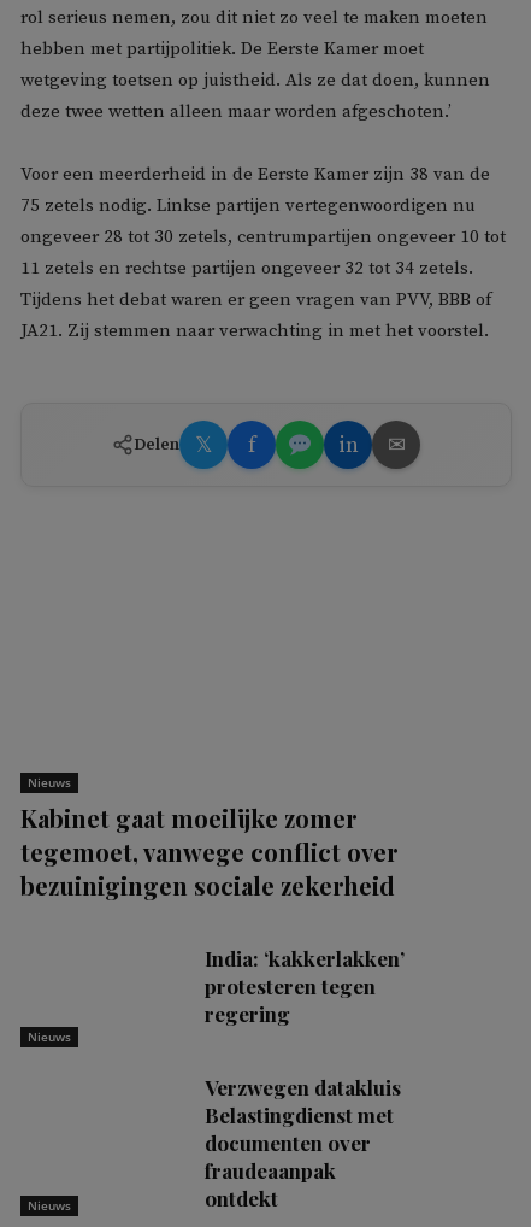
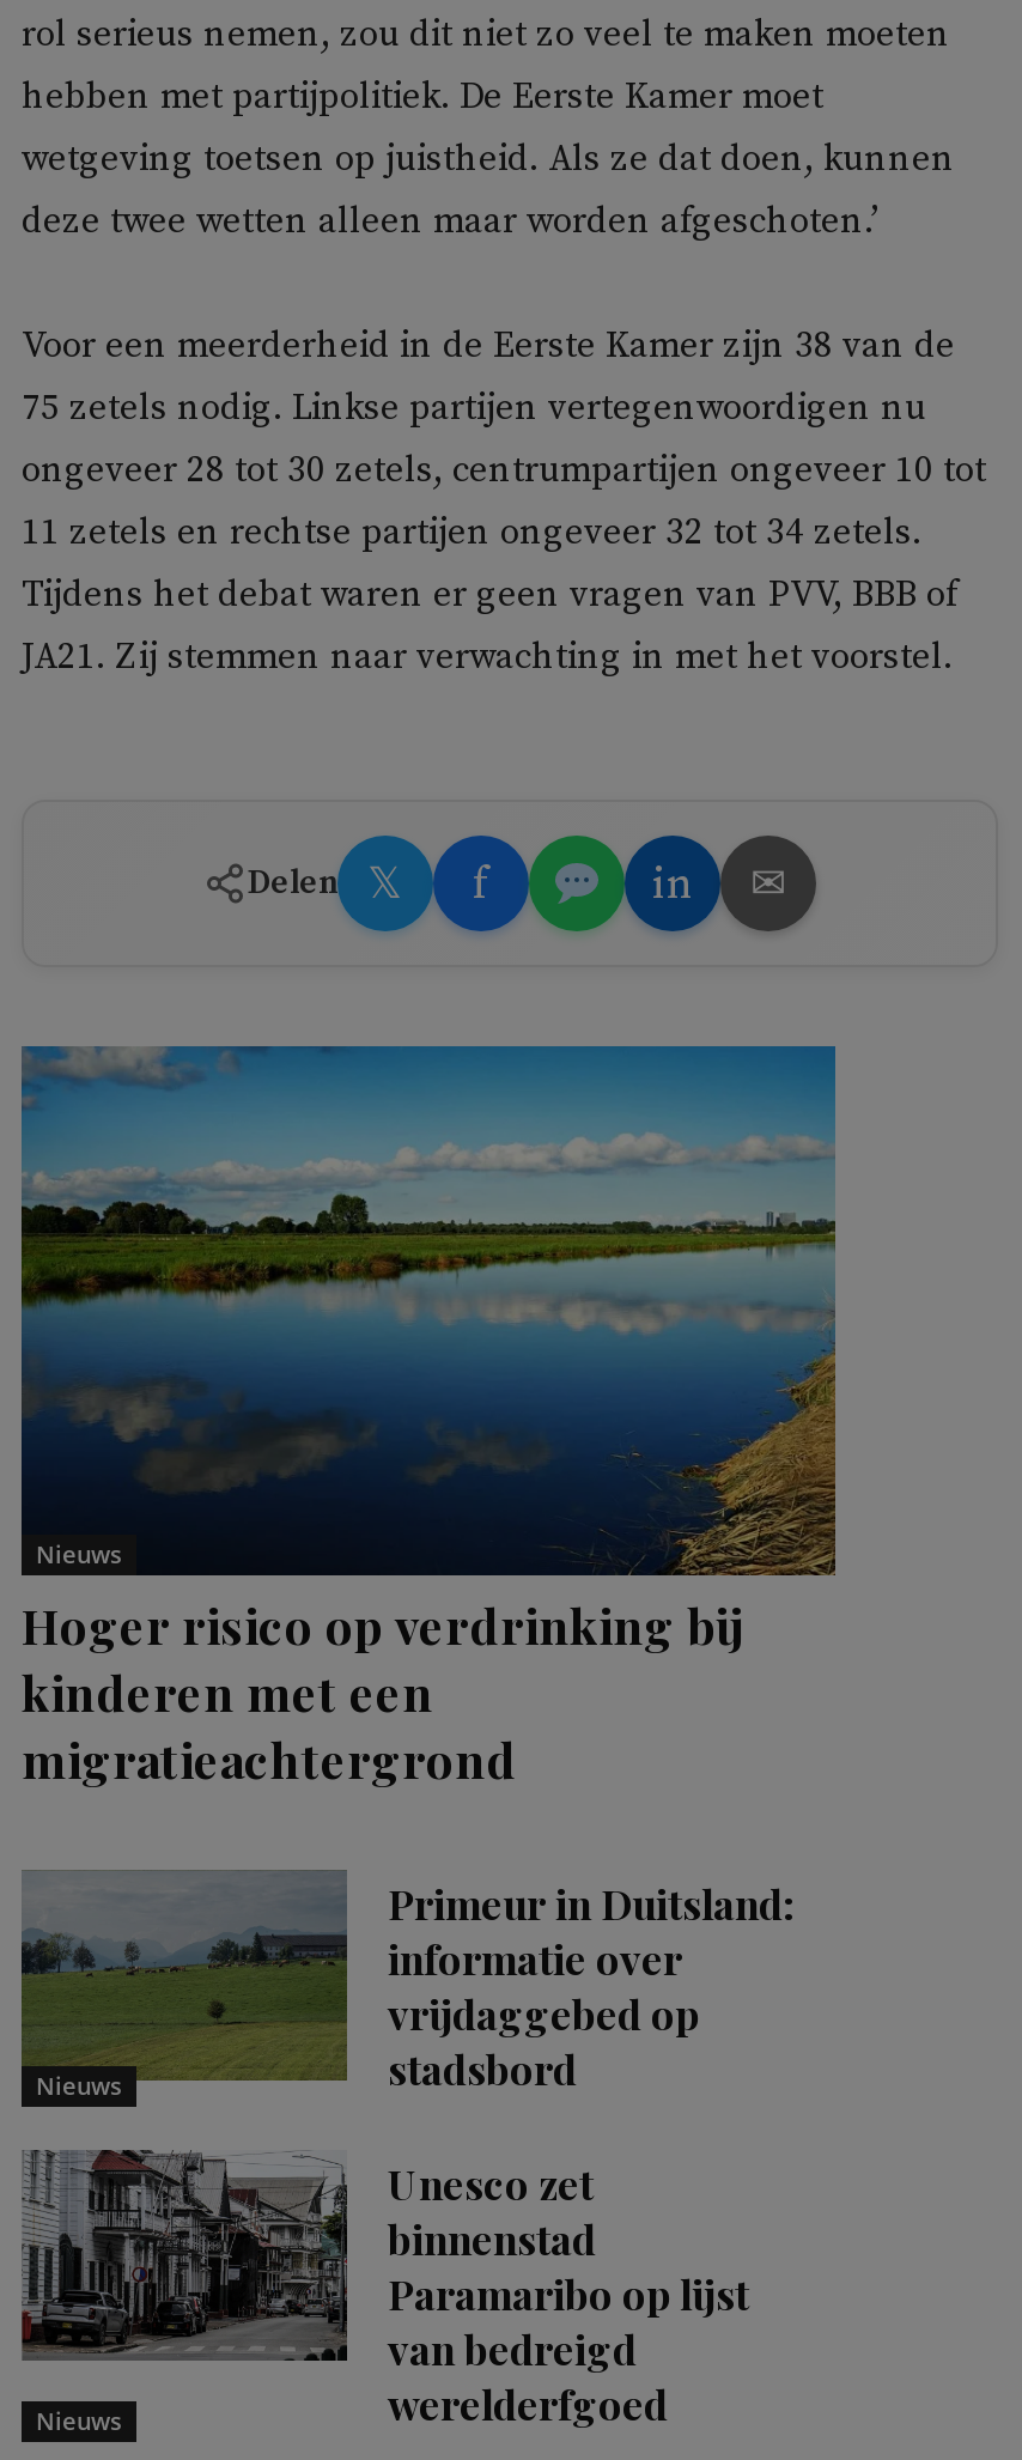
+ [image]

+ [image]

- Kabinet gaat moeilijke zomer
- tegemoet, vanwege conflict over
- bezuinigingen sociale zekerheid
+ Hoger risico op verdrinking bij
+ kinderen met een
+ migratieachtergrond

- India: ‘kakkerlakken’
- protesteren tegen
- regering
+ Primeur in Duitsland:
+ informatie over
+ vrijdaggebed op
+ stadsbord

+ [image]

- Verzwegen datakluis
- Belastingdienst met
- documenten over
- fraudeaanpak
- ontdekt
+ Unesco zet
+ binnenstad
+ Paramaribo op lijst
+ van bedreigd
+ werelderfgoed
